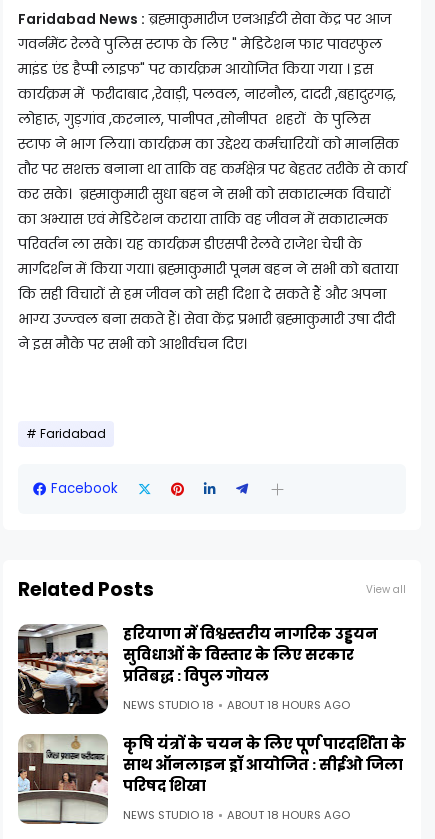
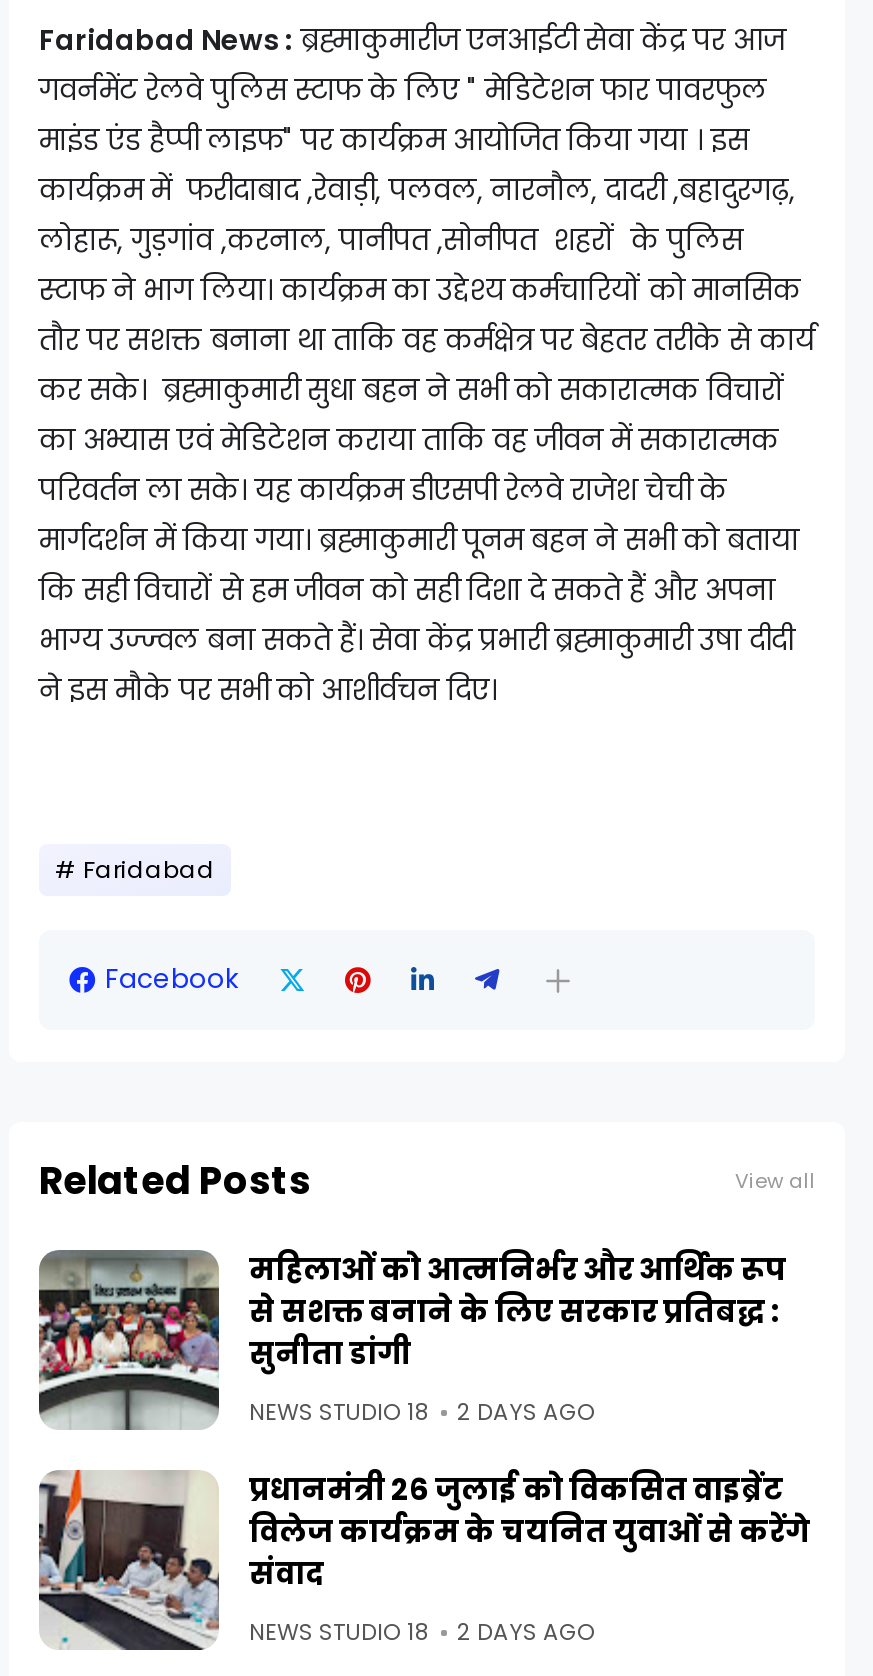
- [image]
- हरियाणा में विश्वस्तरीय नागरिक उड्डयन
- सुविधाओं के विस्तार के लिए सरकार
- प्रतिबद्ध : विपुल गोयल
+ [image]
+ महिलाओं को आत्मनिर्भर और आर्थिक रूप
+ से सशक्त बनाने के लिए सरकार प्रतिबद्ध :
+ सुनीता डांगी

- ABOUT 18 HOURS AGO
+ 2 DAYS AGO

- [image]
- कृषि यंत्रों के चयन के लिए पूर्ण पारदर्शिता के
- साथ ऑनलाइन ड्रॉ आयोजित : सीईओ जिला
- परिषद शिखा
+ [image]
+ प्रधानमंत्री 26 जुलाई को विकसित वाइब्रेंट
+ विलेज कार्यक्रम के चयनित युवाओं से करेंगे
+ संवाद

- ABOUT 18 HOURS AGO
+ 2 DAYS AGO
